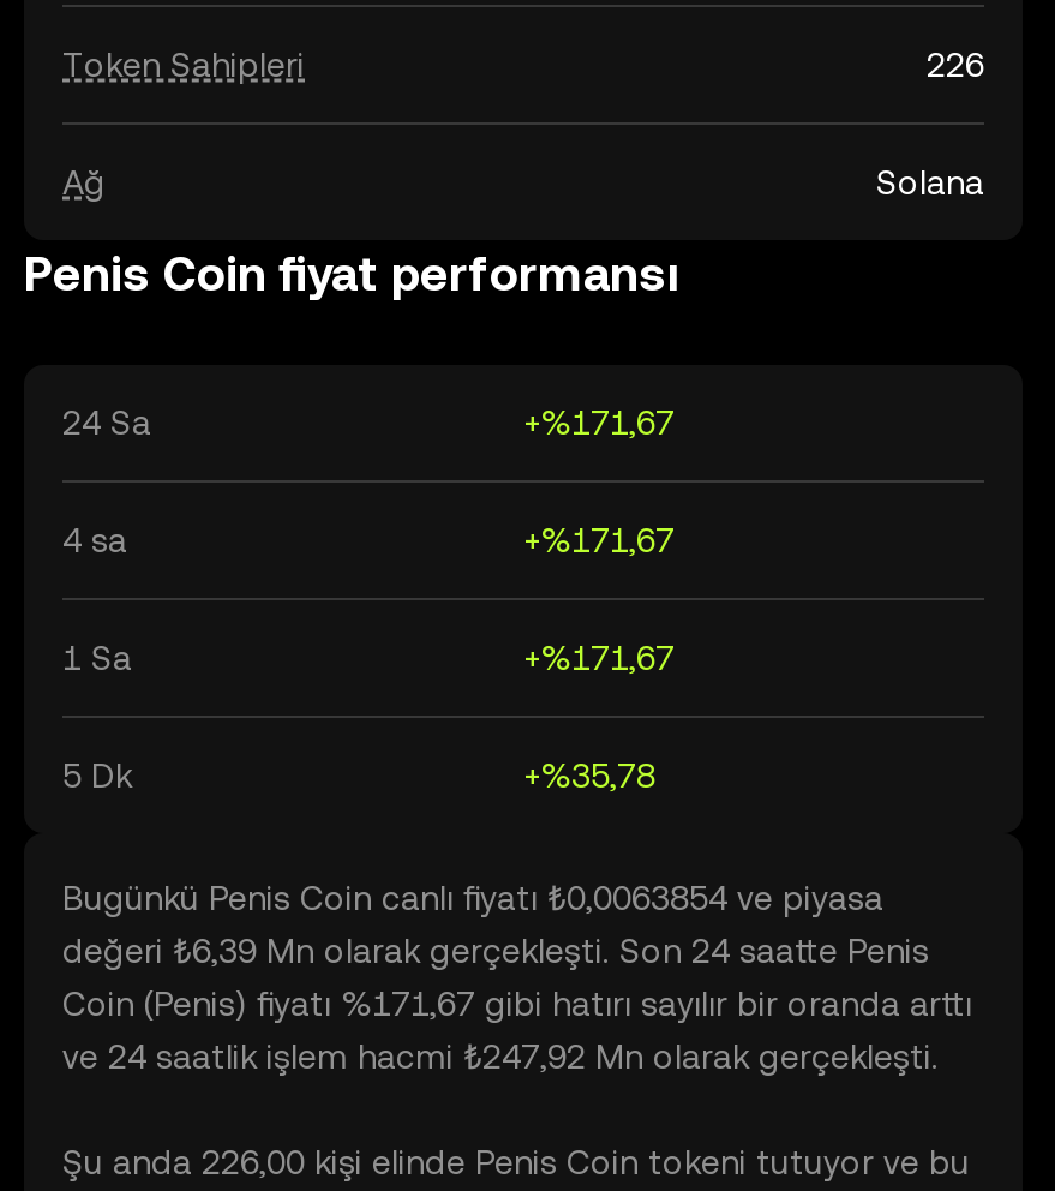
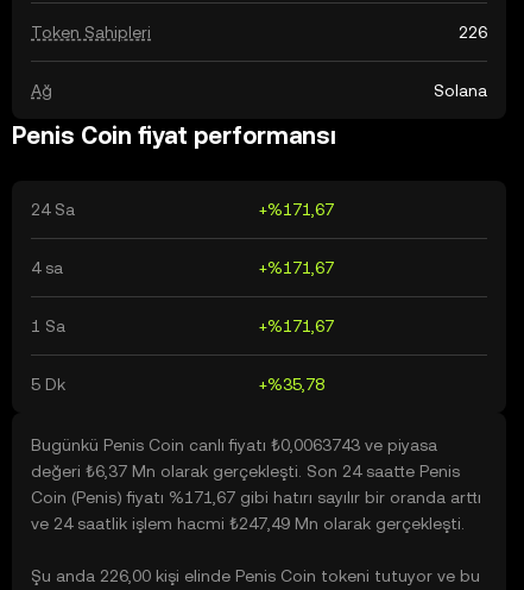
- Bugünkü Penis Coin canlı fiyatı ₺0,0063854 ve piyasa
+ Bugünkü Penis Coin canlı fiyatı ₺0,0063743 ve piyasa

- değeri ₺6,39 Mn olarak gerçekleşti. Son 24 saatte Penis
+ değeri ₺6,37 Mn olarak gerçekleşti. Son 24 saatte Penis

- ve 24 saatlik işlem hacmi ₺247,92 Mn olarak gerçekleşti.
+ ve 24 saatlik işlem hacmi ₺247,49 Mn olarak gerçekleşti.
